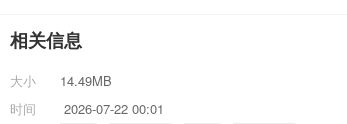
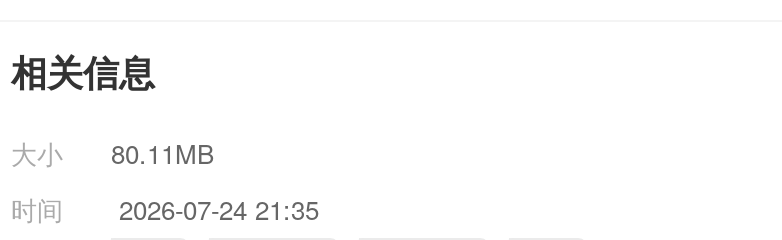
- 大小 14.49MB
+ 大小 80.11MB

- 时间 2026-07-22 00:01
+ 时间 2026-07-24 21:35
